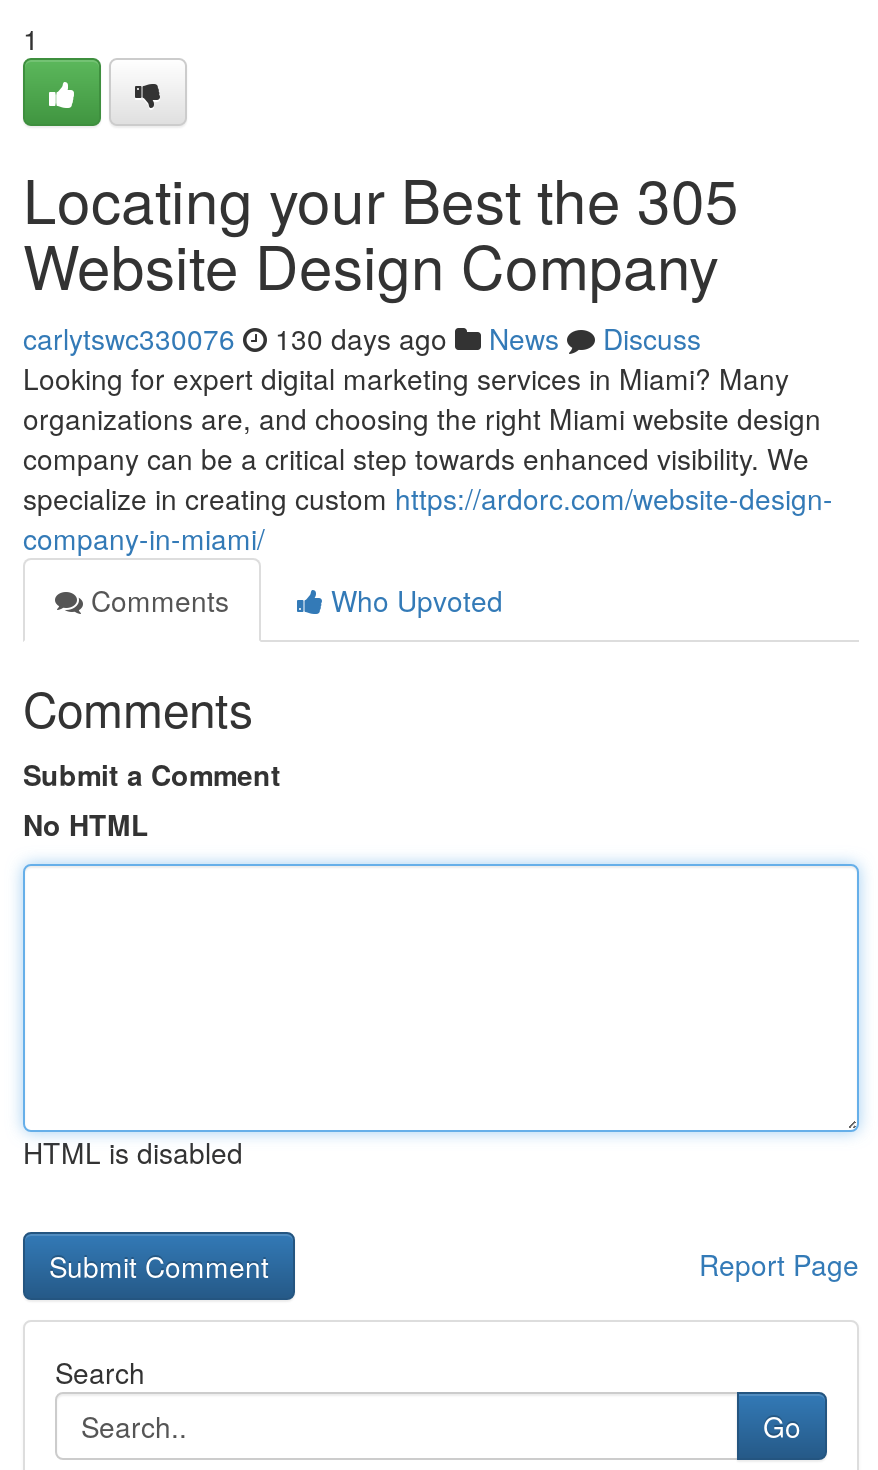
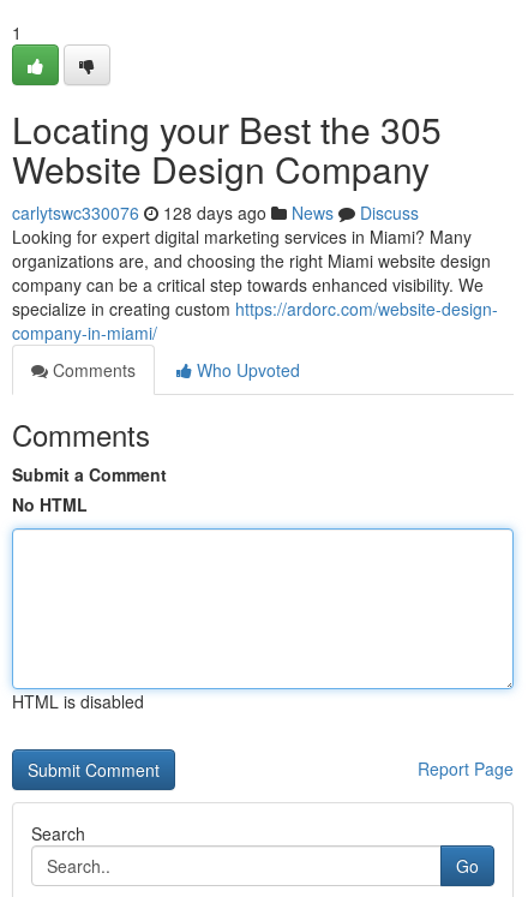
- carlytswc330076 130 days ago News Discuss
+ carlytswc330076 128 days ago News Discuss
